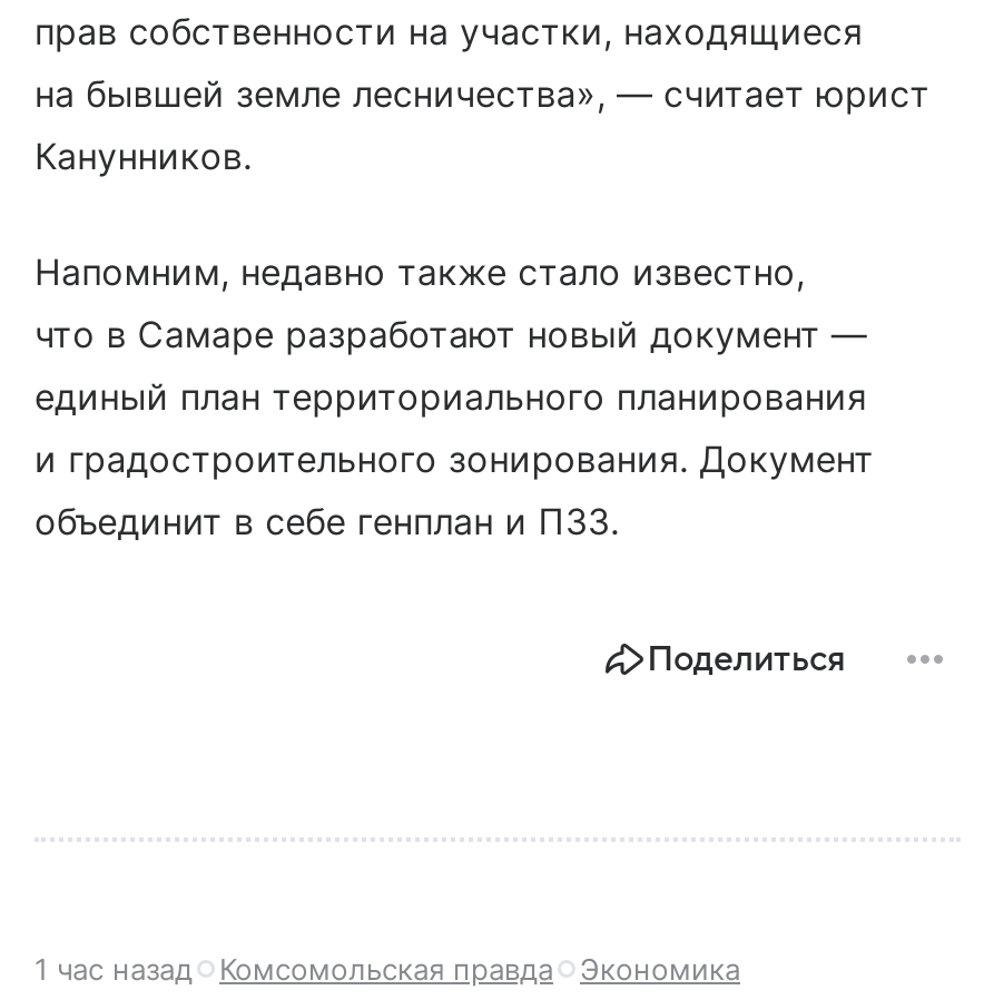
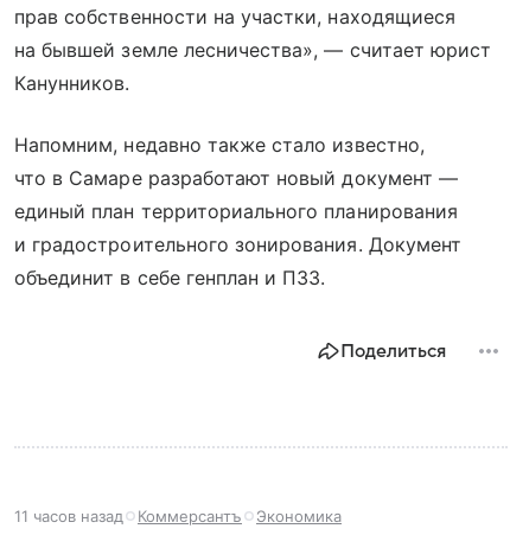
- 1 час назад
- Комсомольская правда
+ 11 часов назад
+ Коммерсантъ
